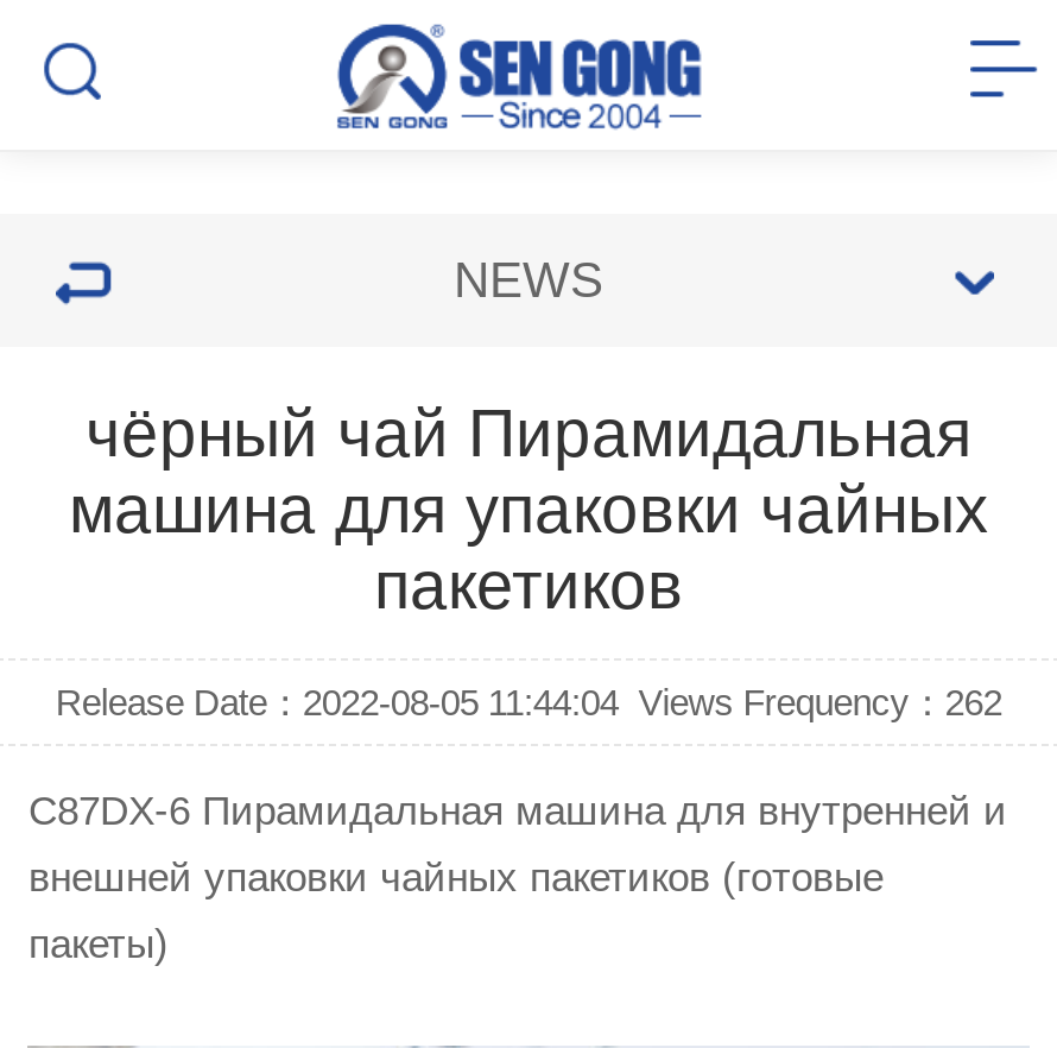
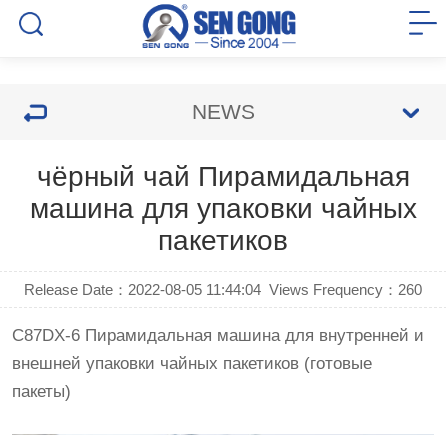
- Release Date：2022-08-05 11:44:04 Views Frequency：262
+ Release Date：2022-08-05 11:44:04 Views Frequency：260
